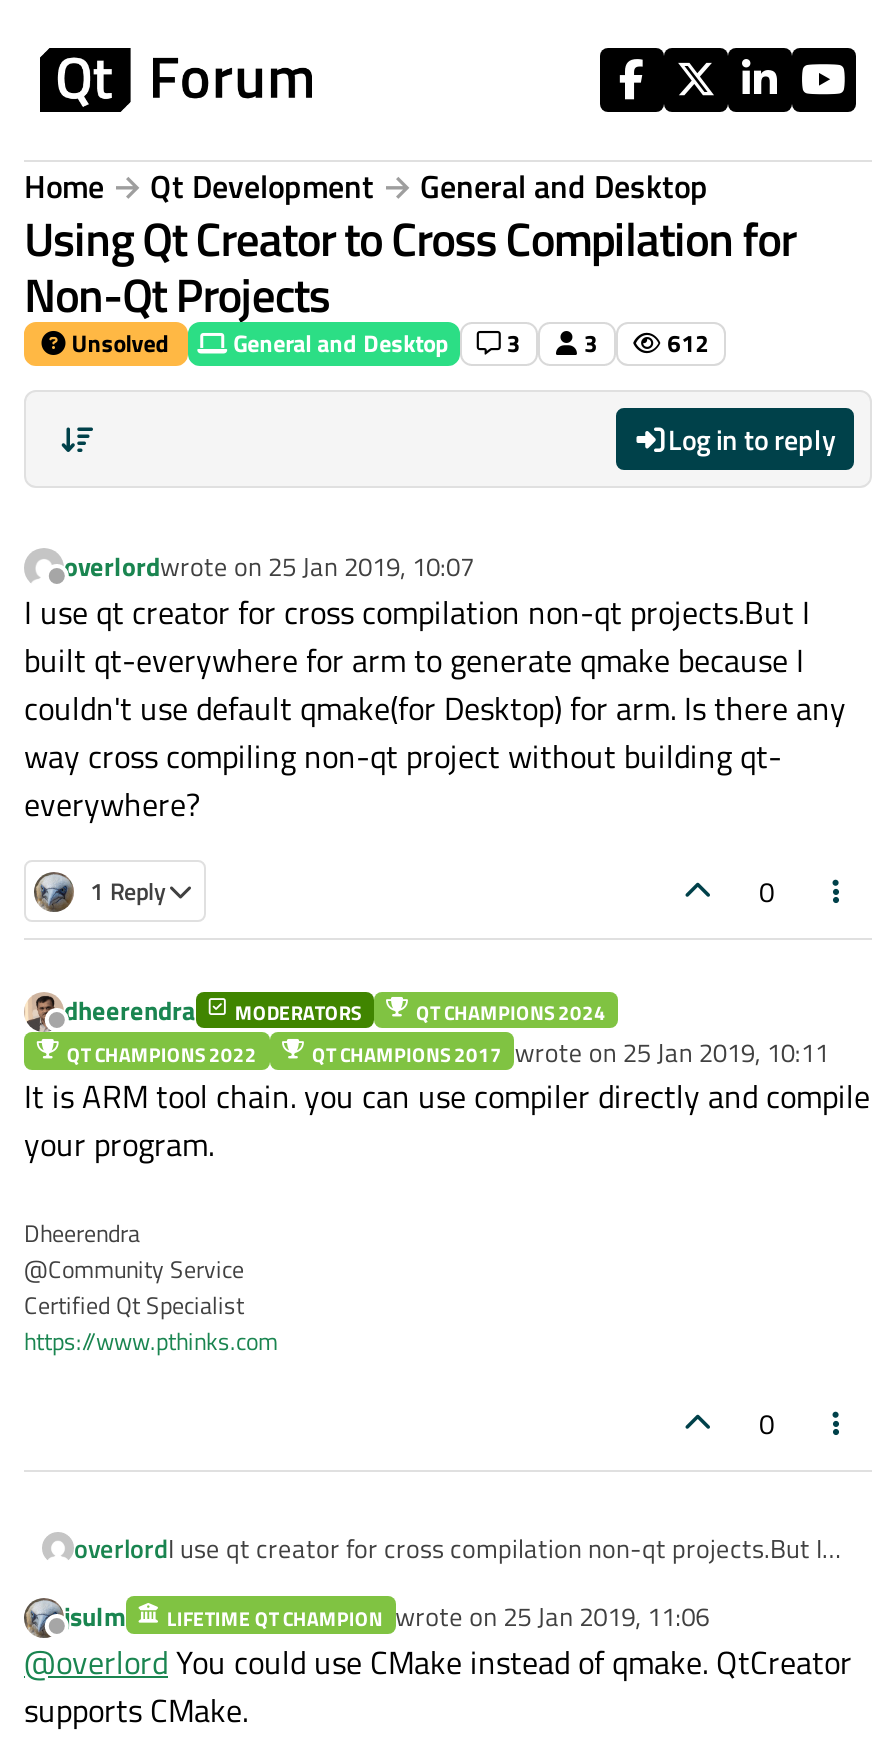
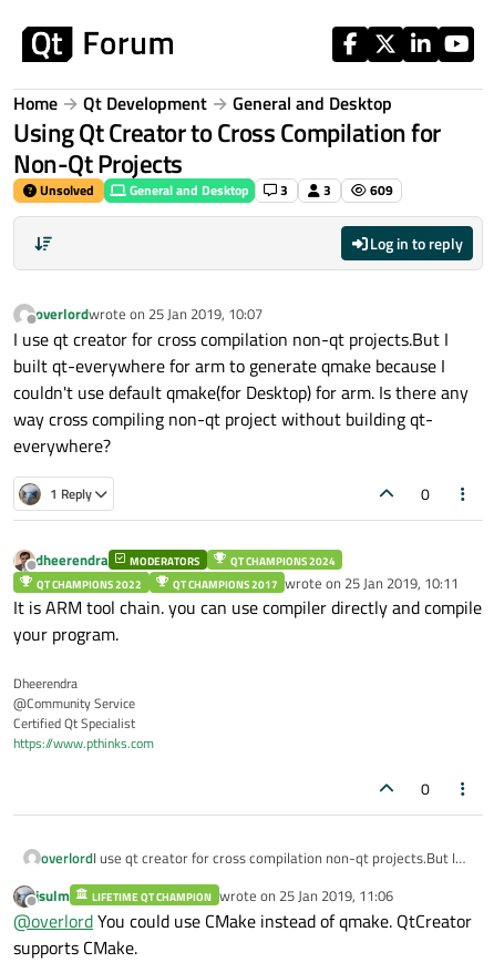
- Unsolved General and Desktop 3 3 612
+ Unsolved General and Desktop 3 3 609
